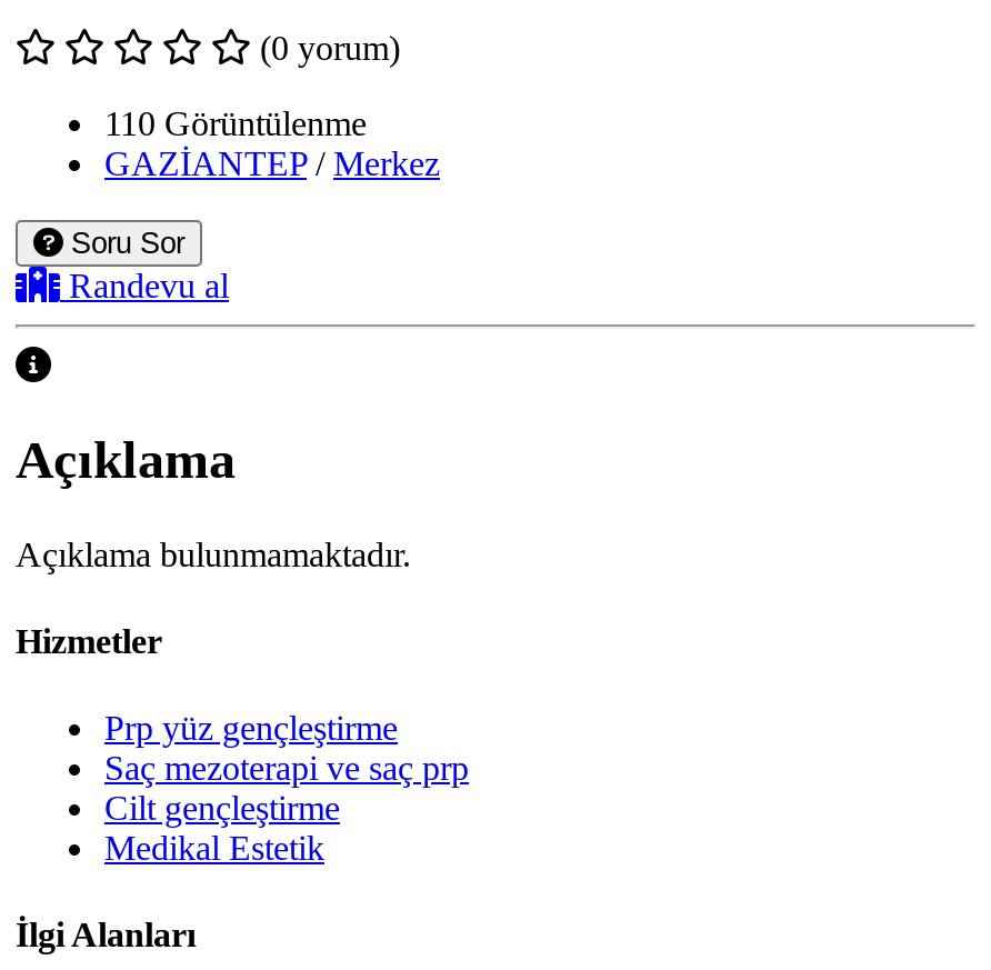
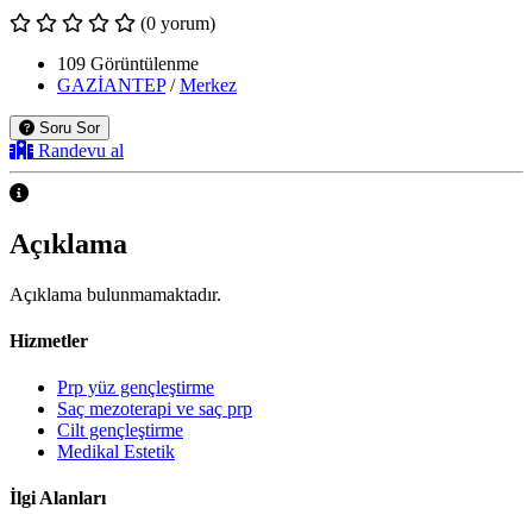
- 110 Görüntülenme
+ 109 Görüntülenme
